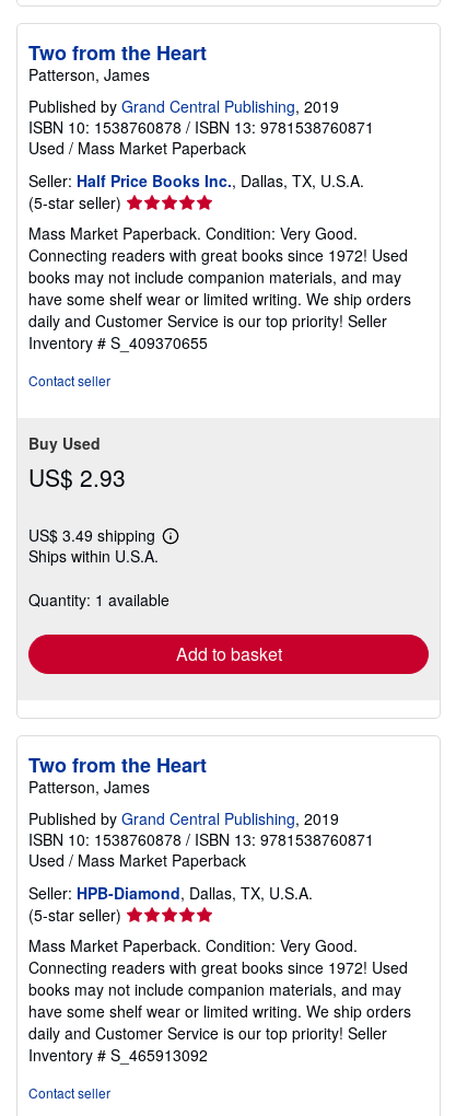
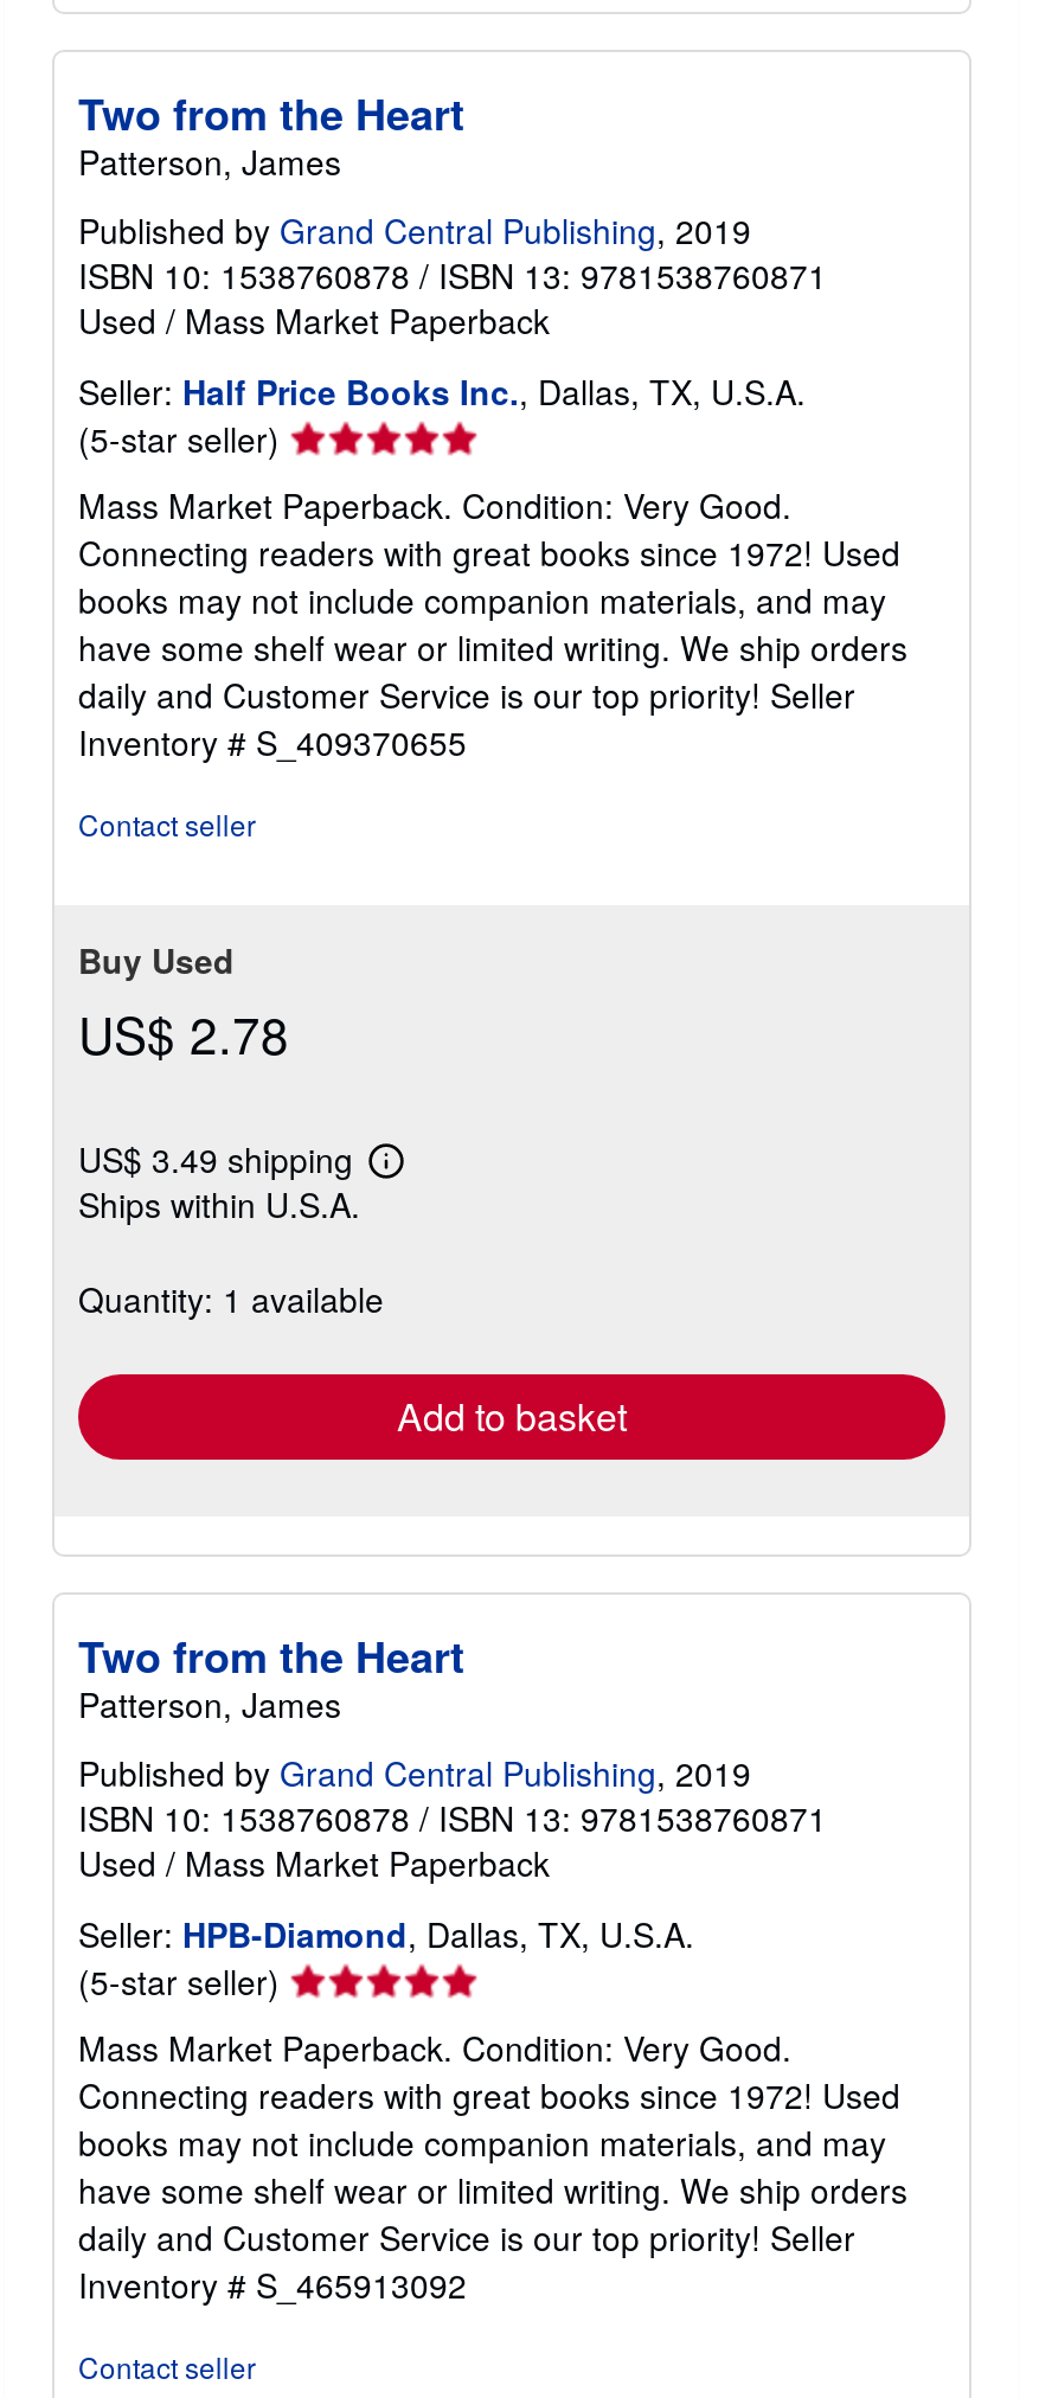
- US$ 2.93
+ US$ 2.78
